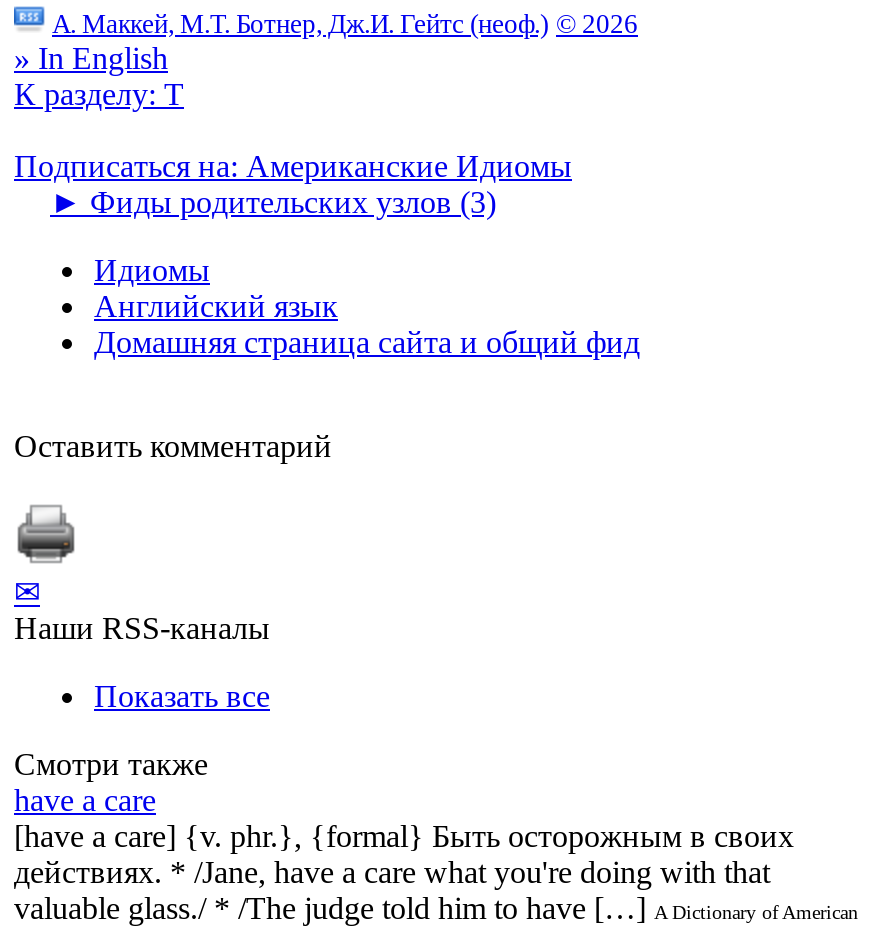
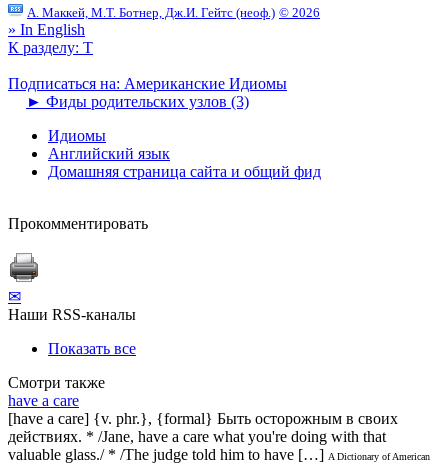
- Оставить комментарий
+ Прокомментировать
